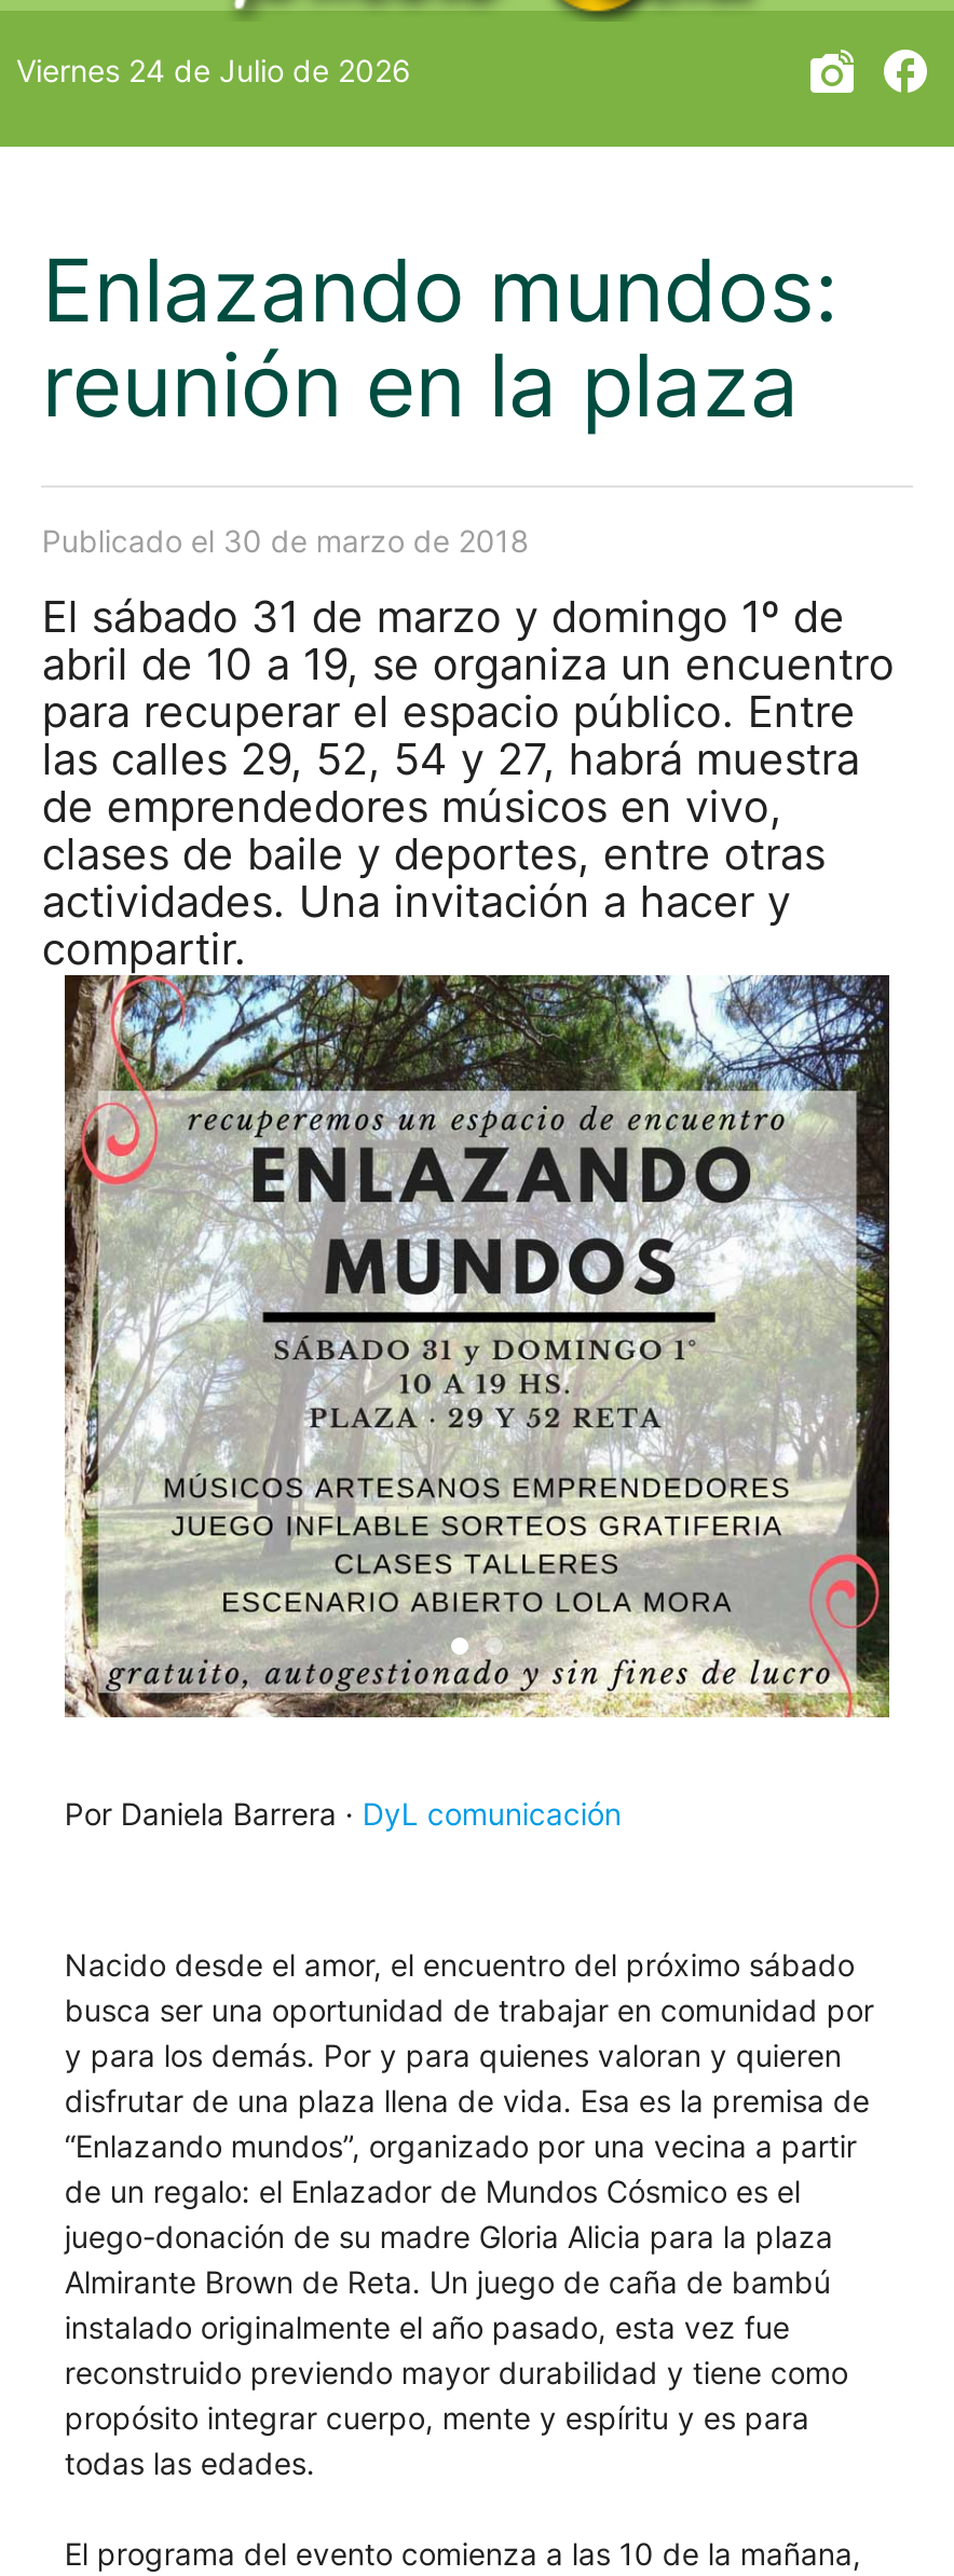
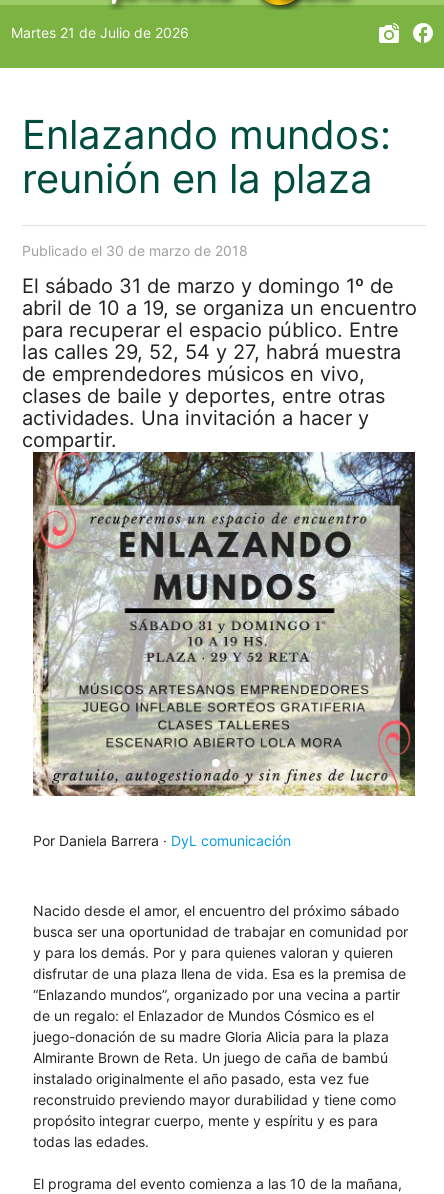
- Viernes 24 de Julio de 2026
+ Martes 21 de Julio de 2026
